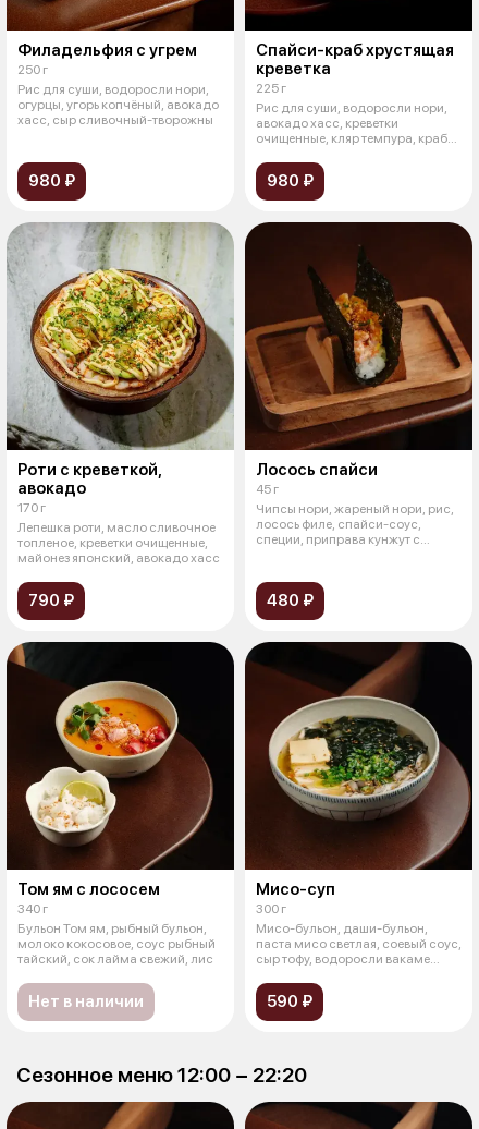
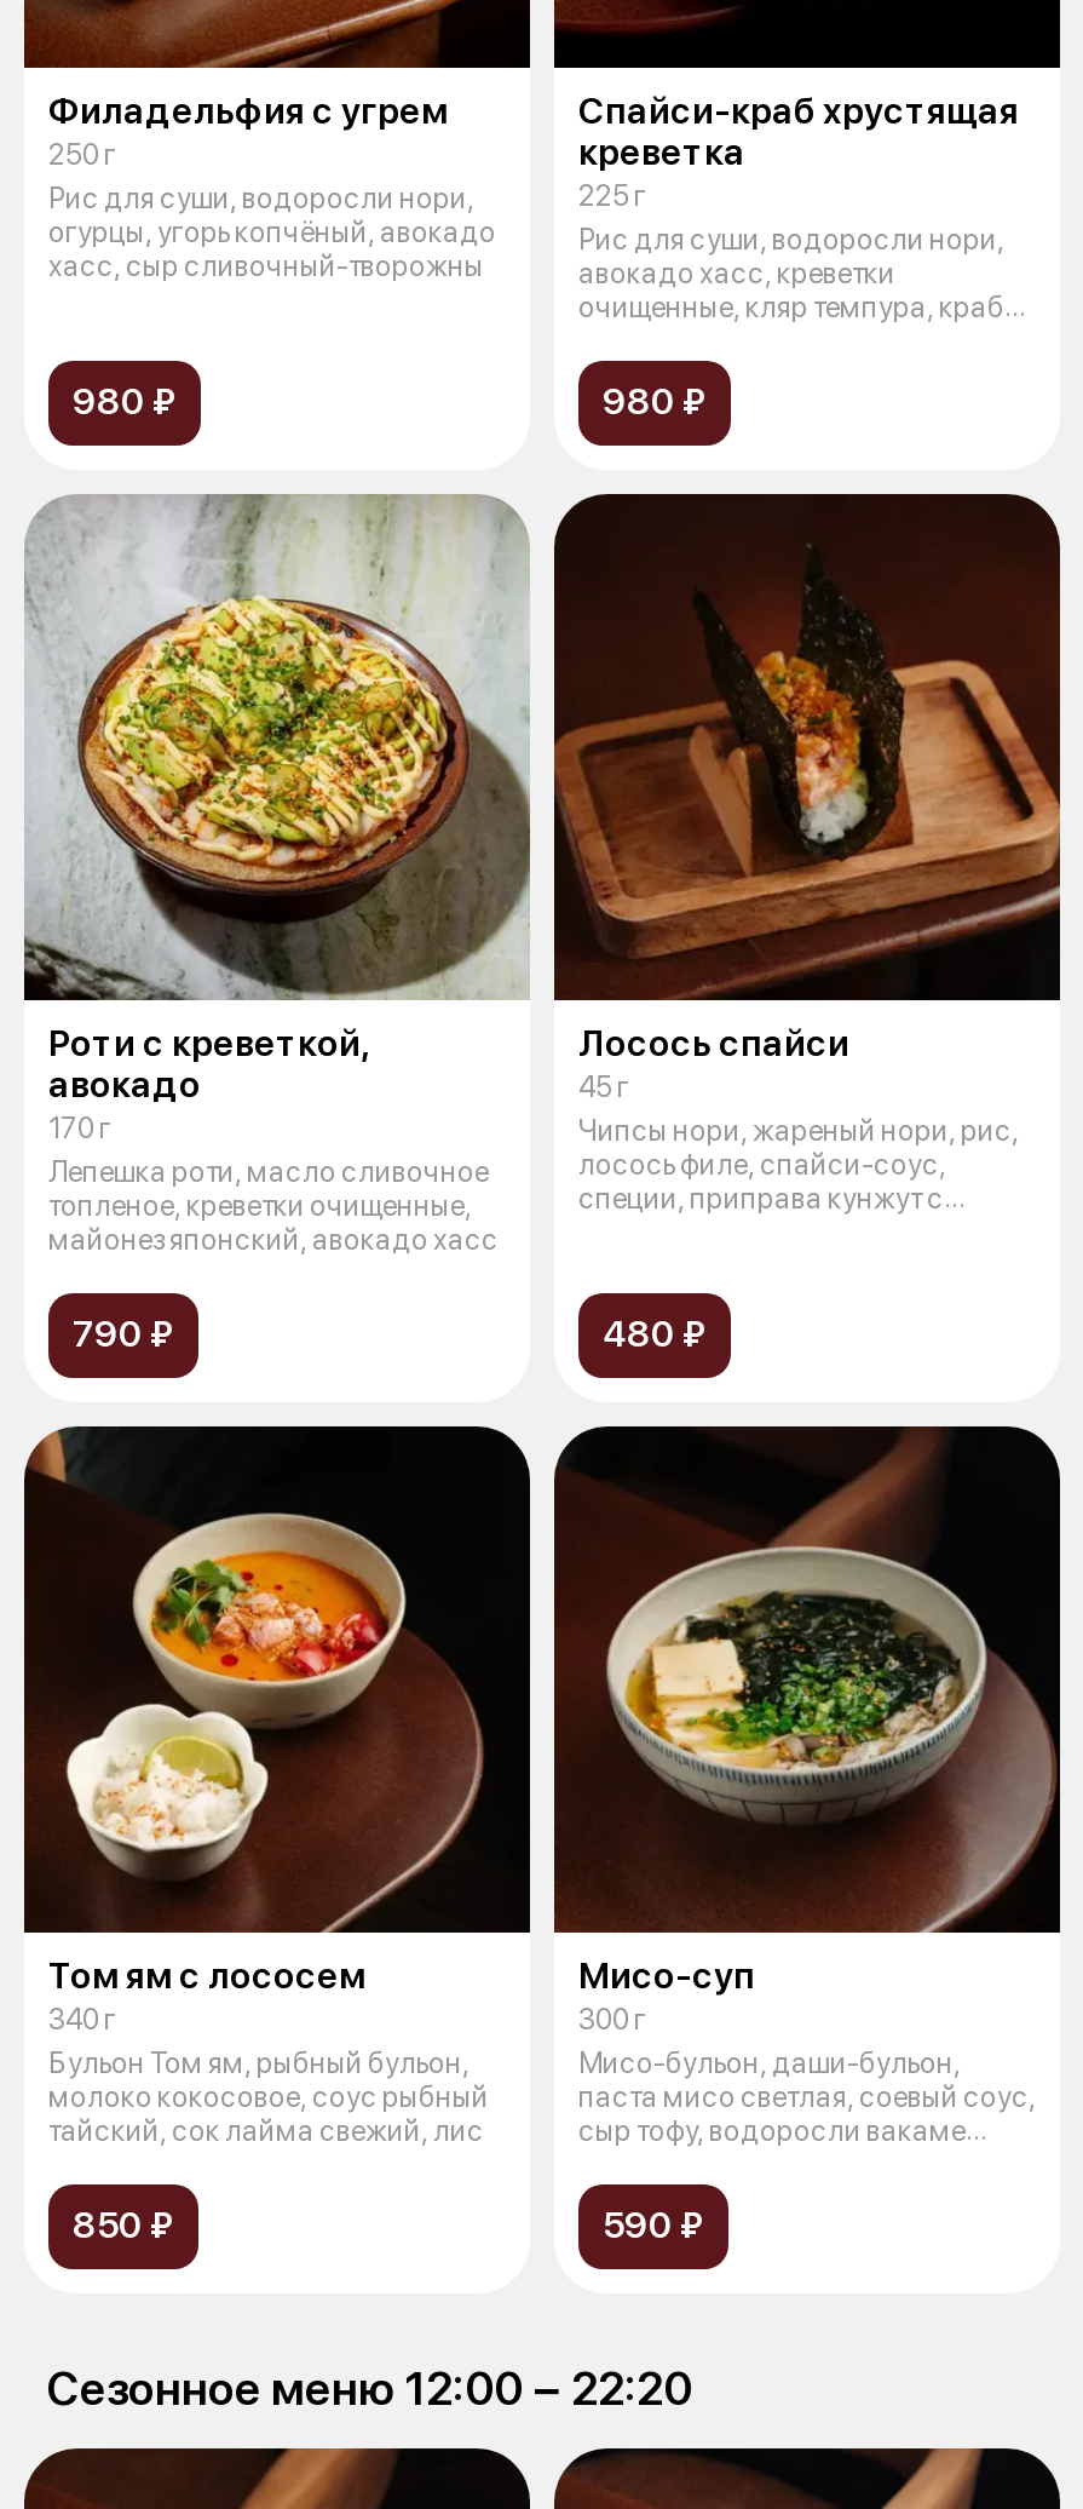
- Нет в наличии
+ 850 ₽
